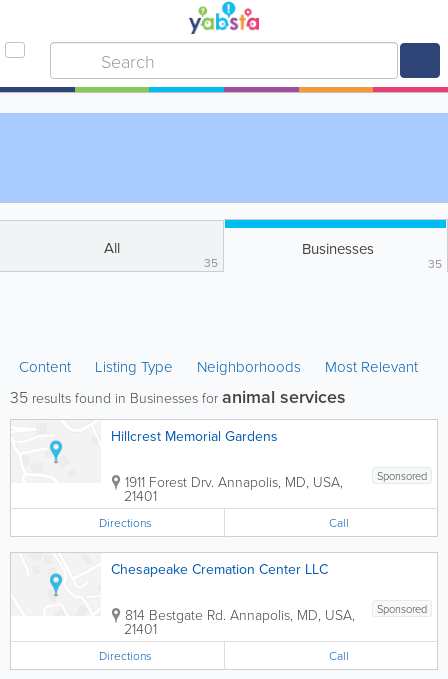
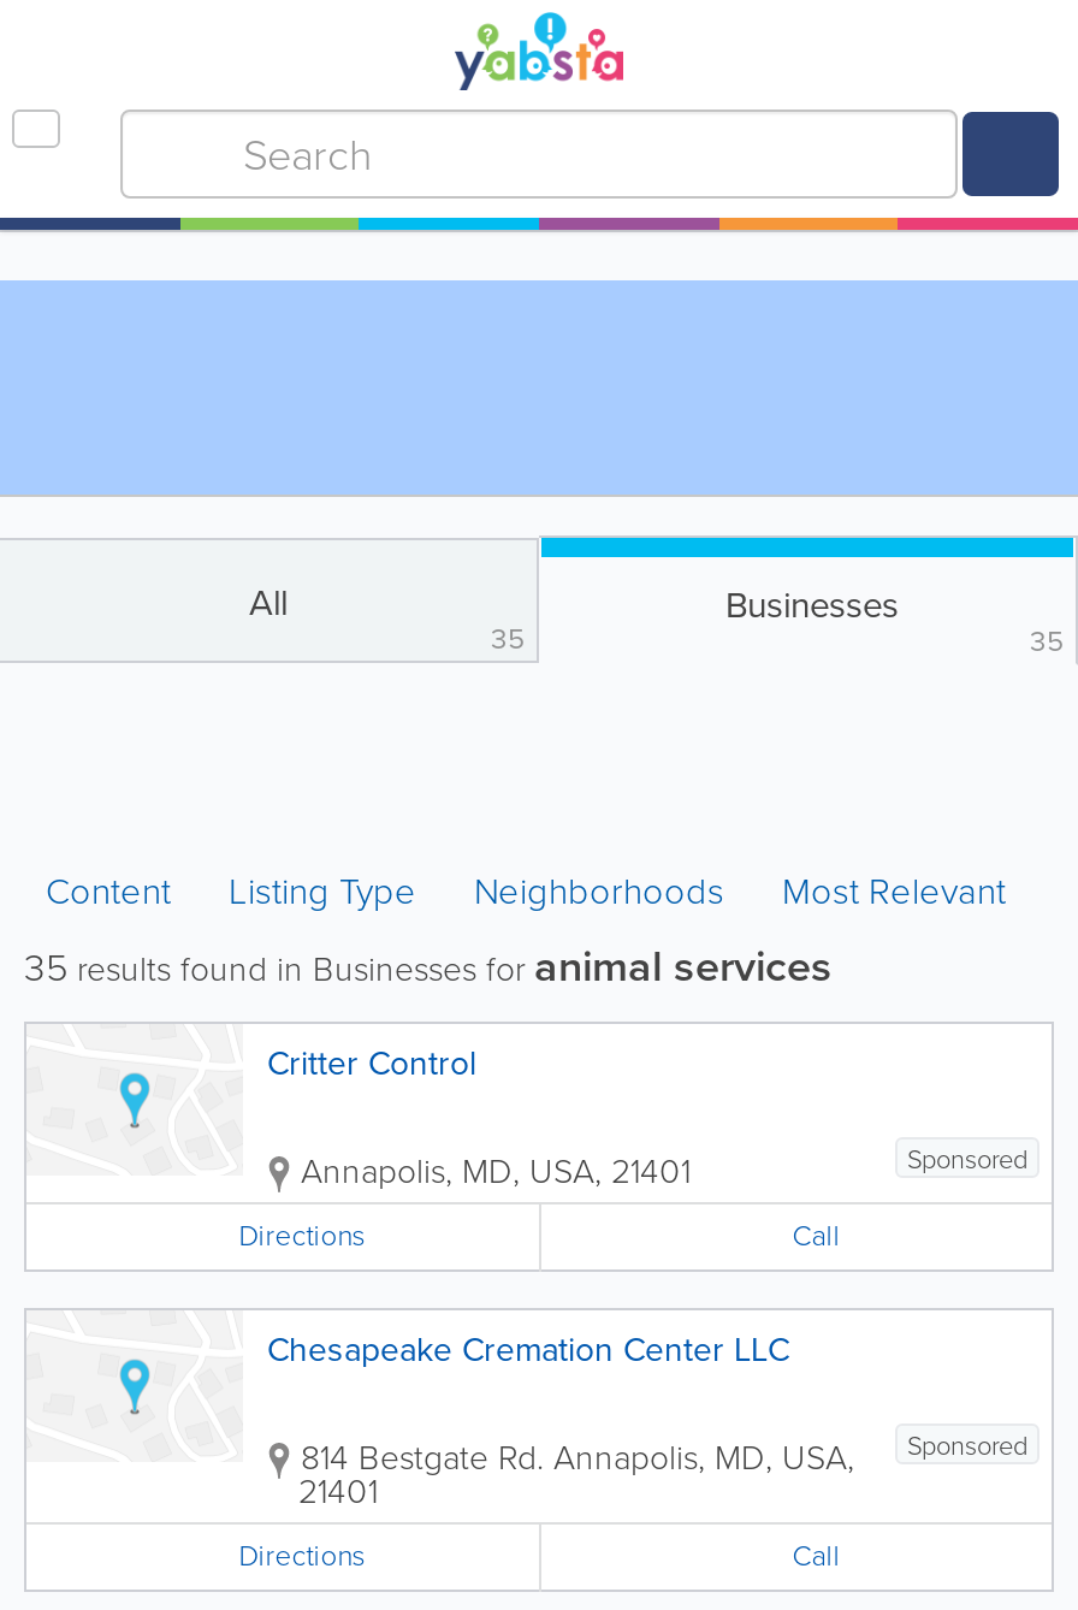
- Hillcrest Memorial Gardens
+ Critter Control

- 1911 Forest Drv. Annapolis, MD, USA,
- 21401
+ Annapolis, MD, USA, 21401
